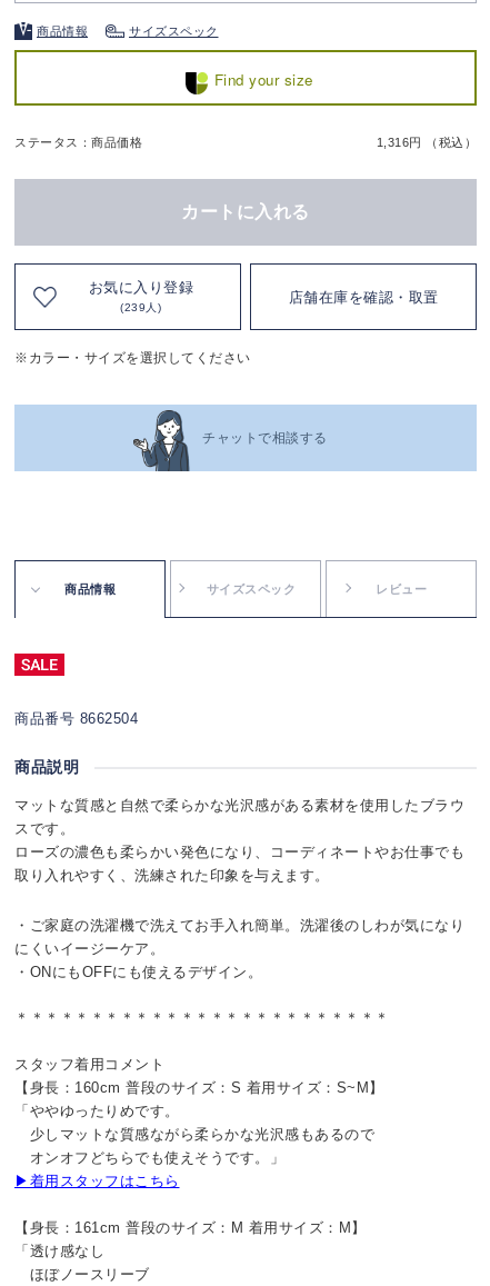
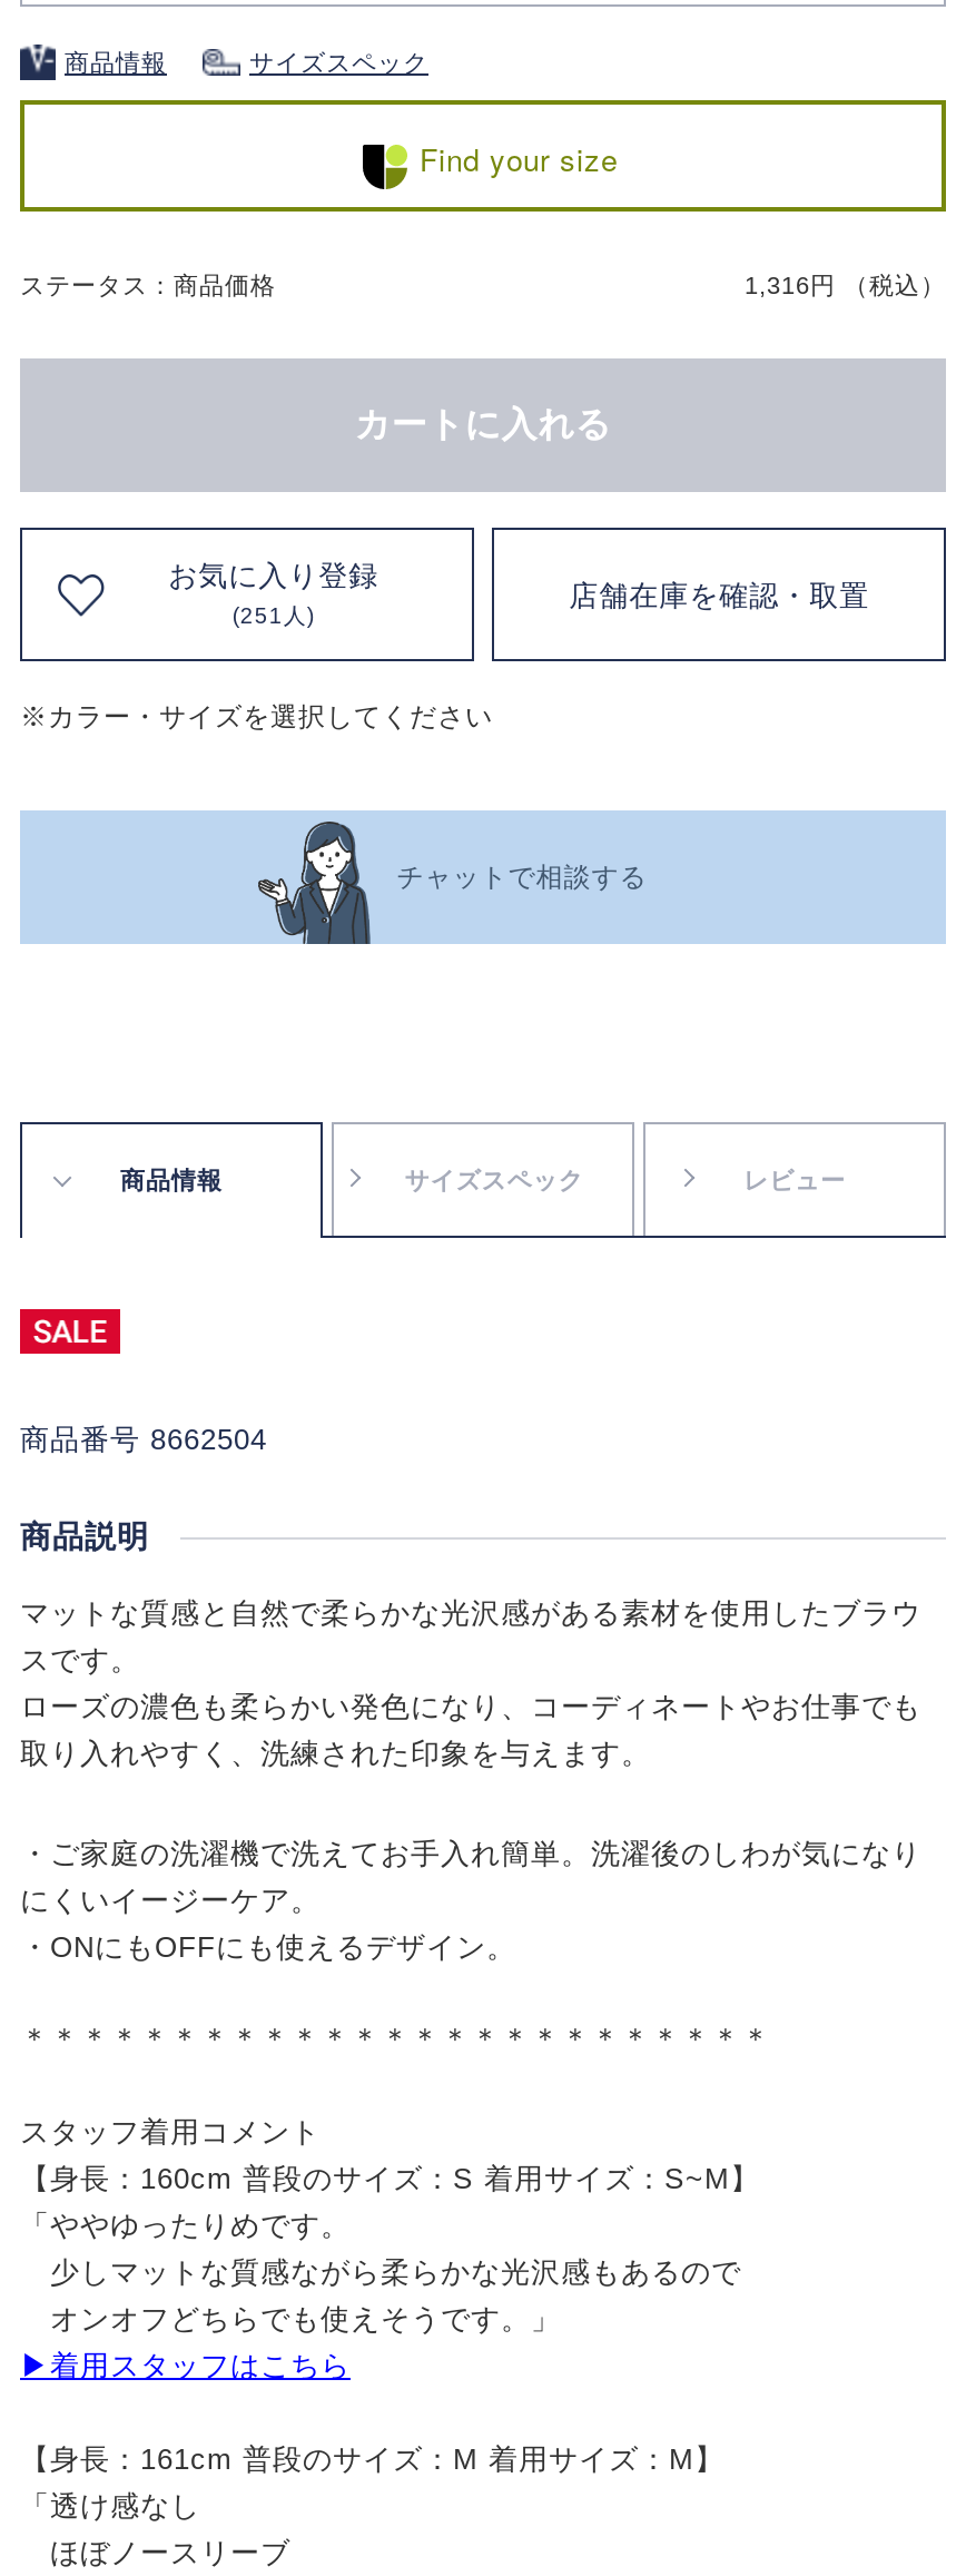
- (239人)
+ (251人)
